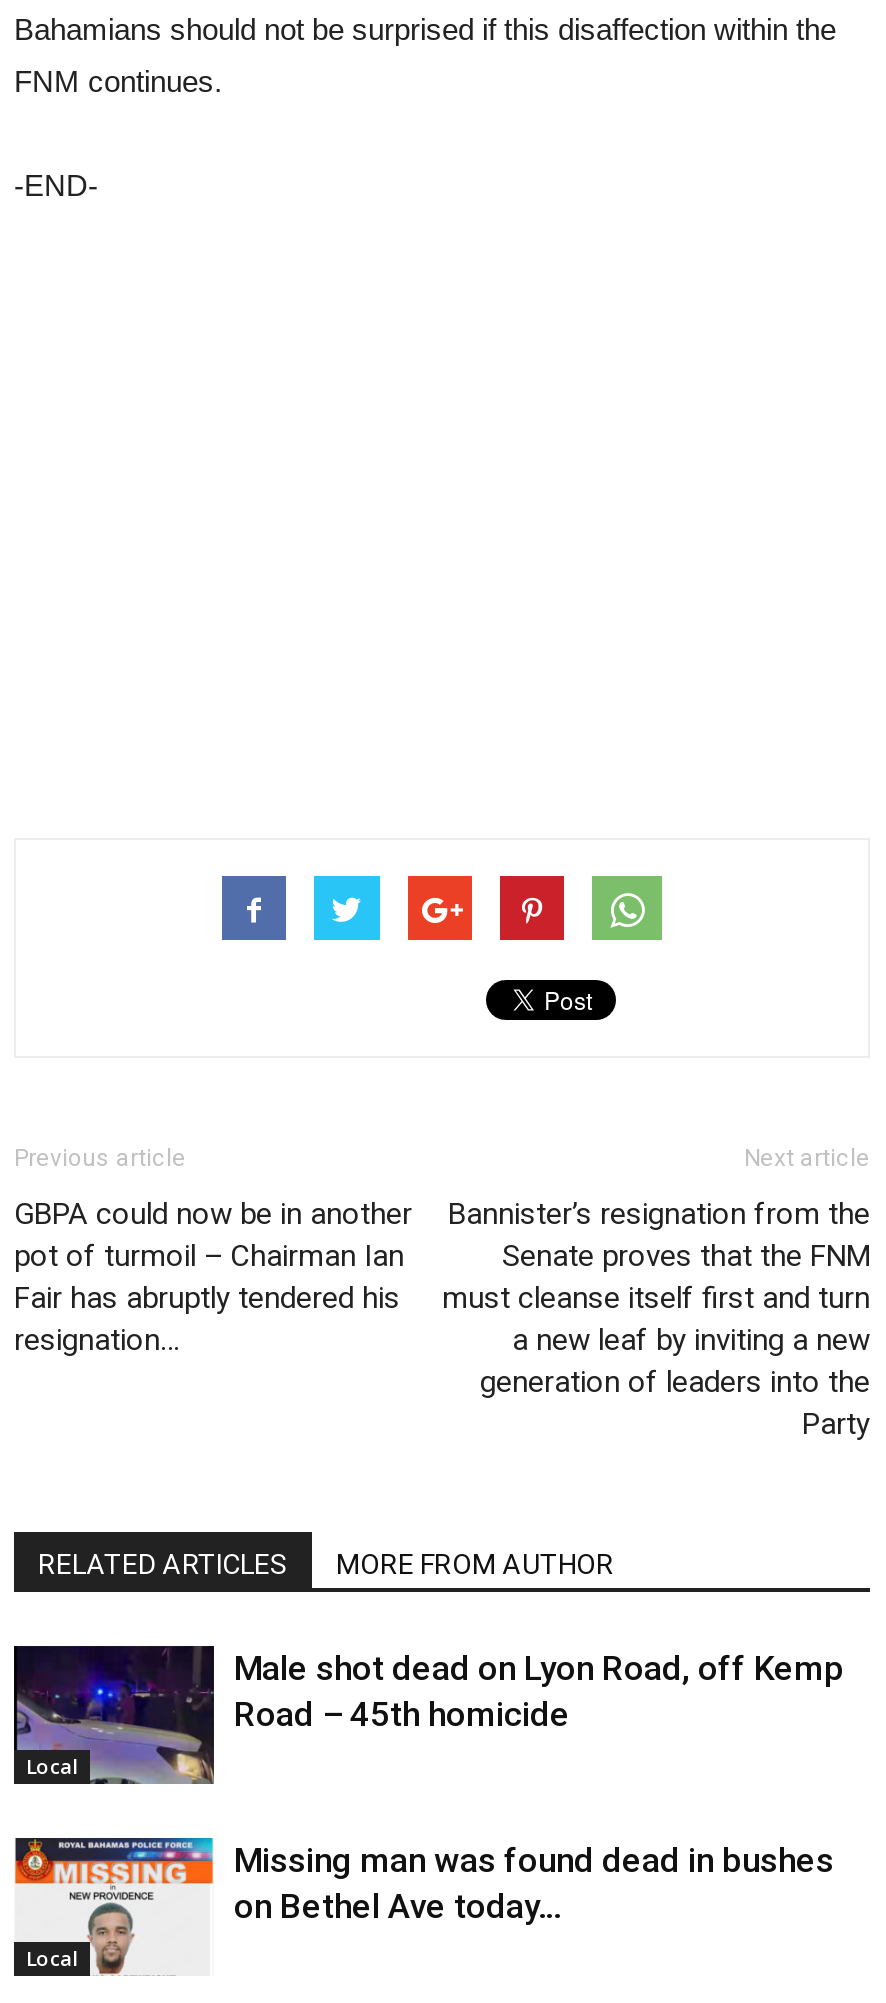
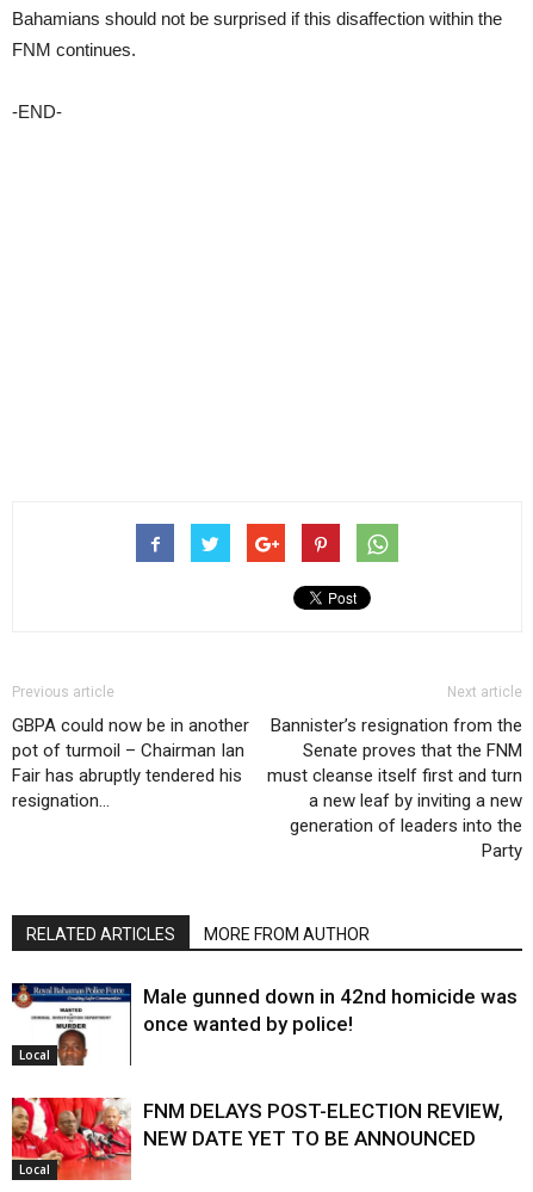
- [image]
- Male shot dead on Lyon Road, off Kemp
- Road – 45th homicide
+ [image]
+ Male gunned down in 42nd homicide was
+ once wanted by police!

- [image]
- Missing man was found dead in bushes
- on Bethel Ave today…
+ [image]
+ FNM DELAYS POST-ELECTION REVIEW,
+ NEW DATE YET TO BE ANNOUNCED
